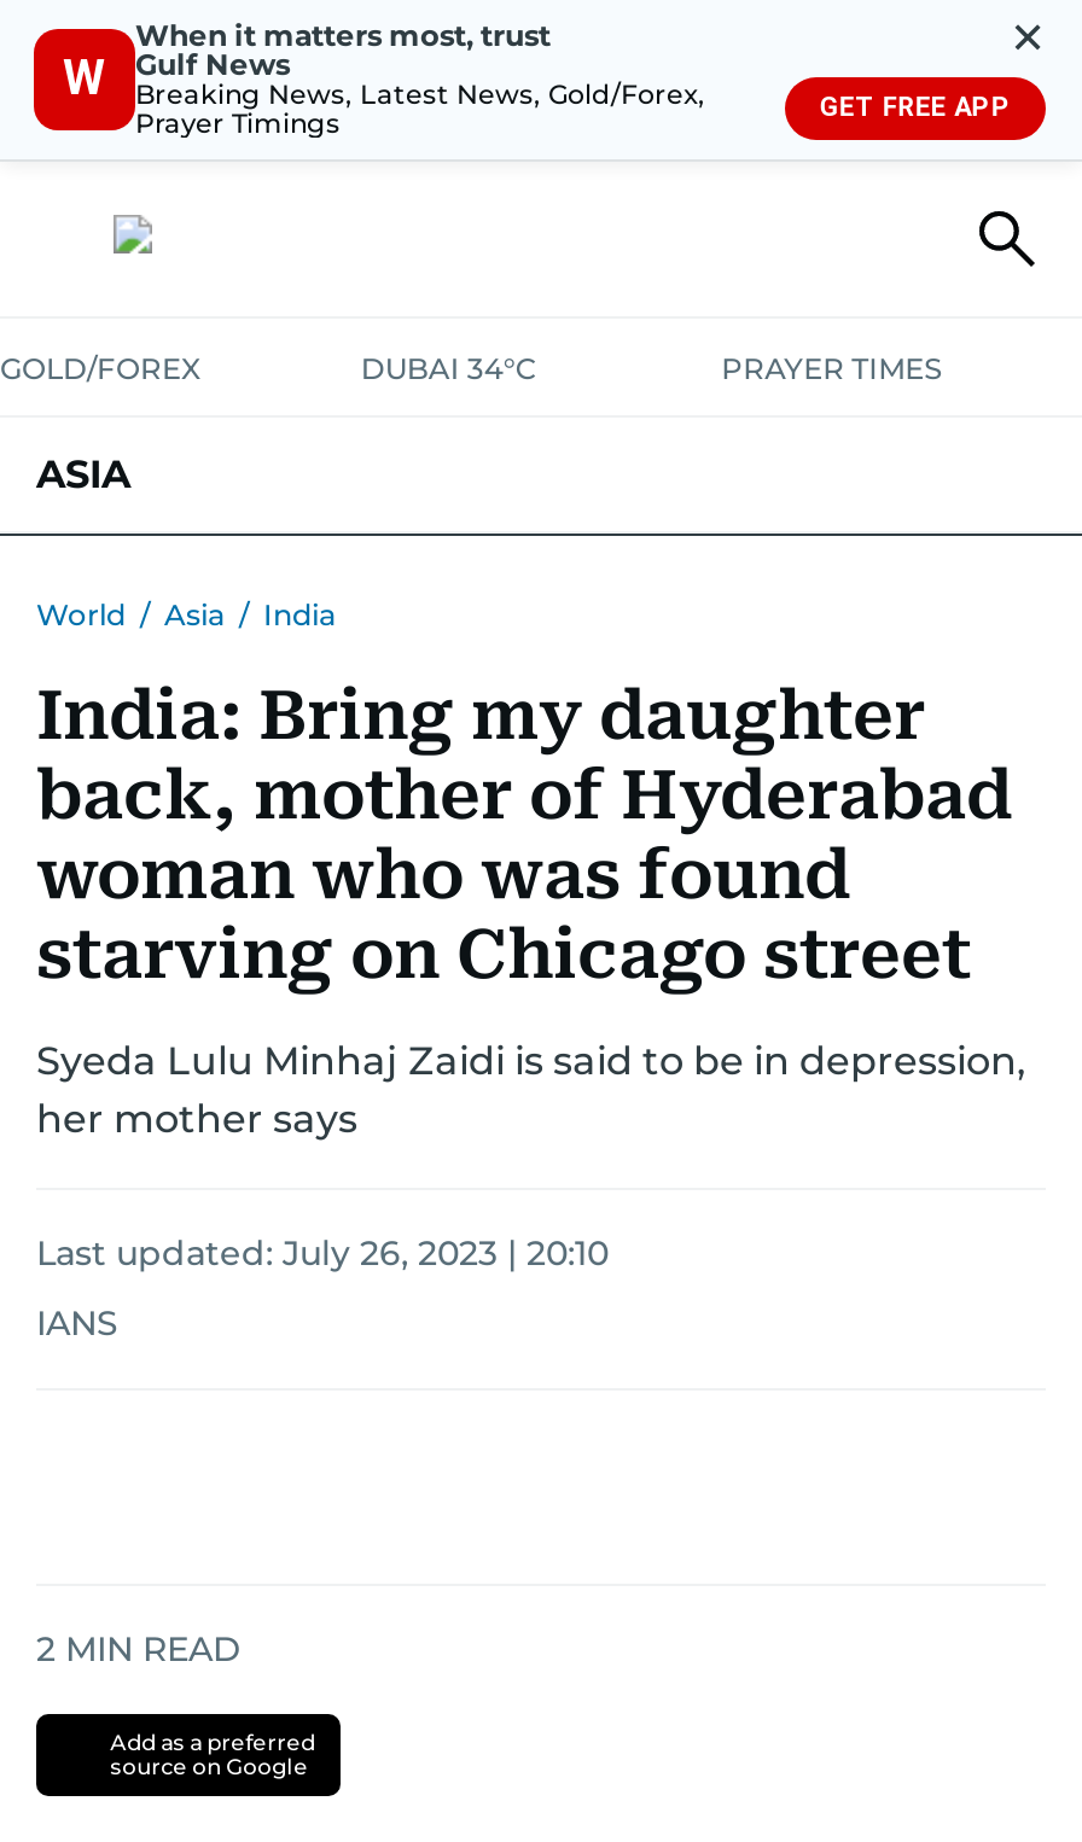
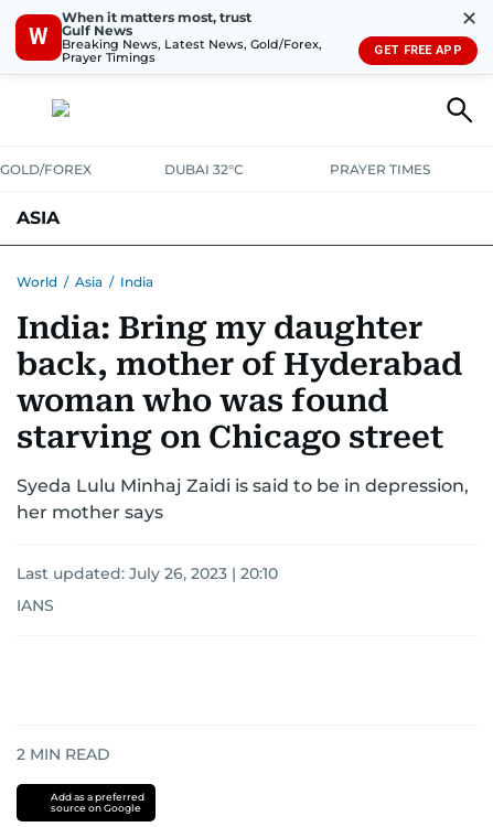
- DUBAI 34°C
+ DUBAI 32°C
